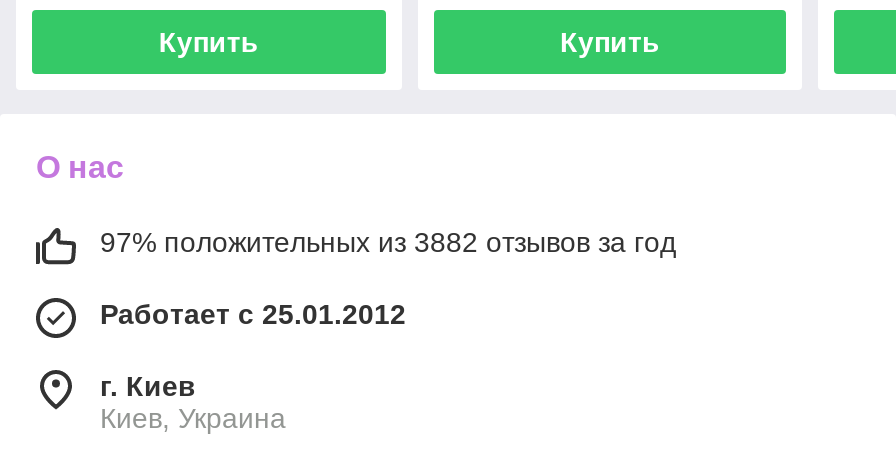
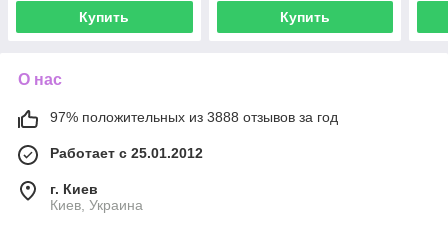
- 97% положительных из 3882 отзывов за год
+ 97% положительных из 3888 отзывов за год
